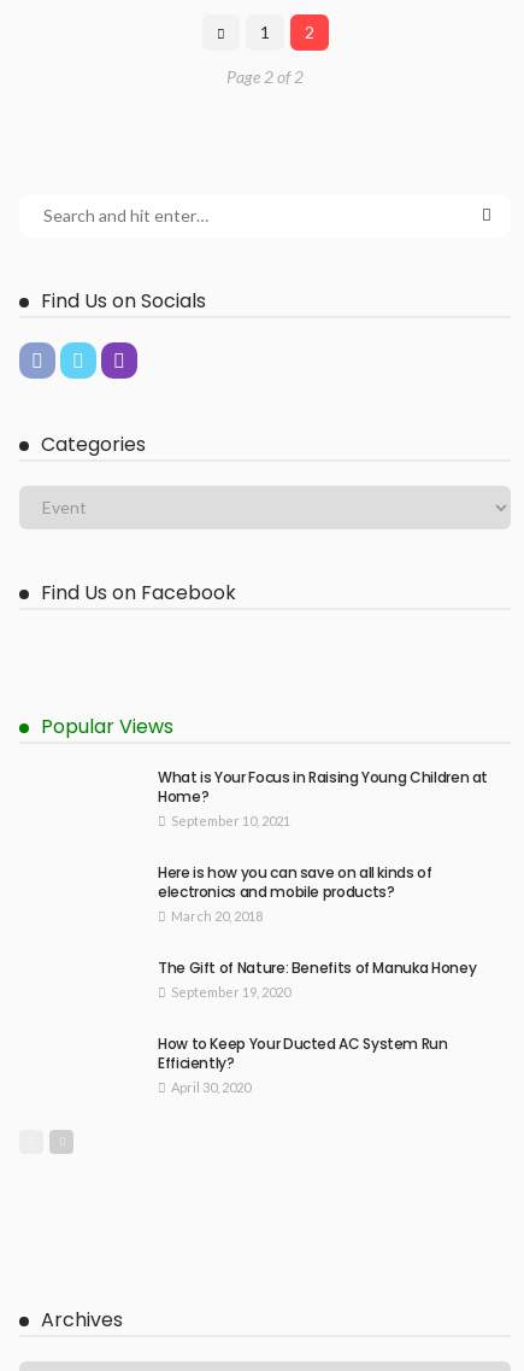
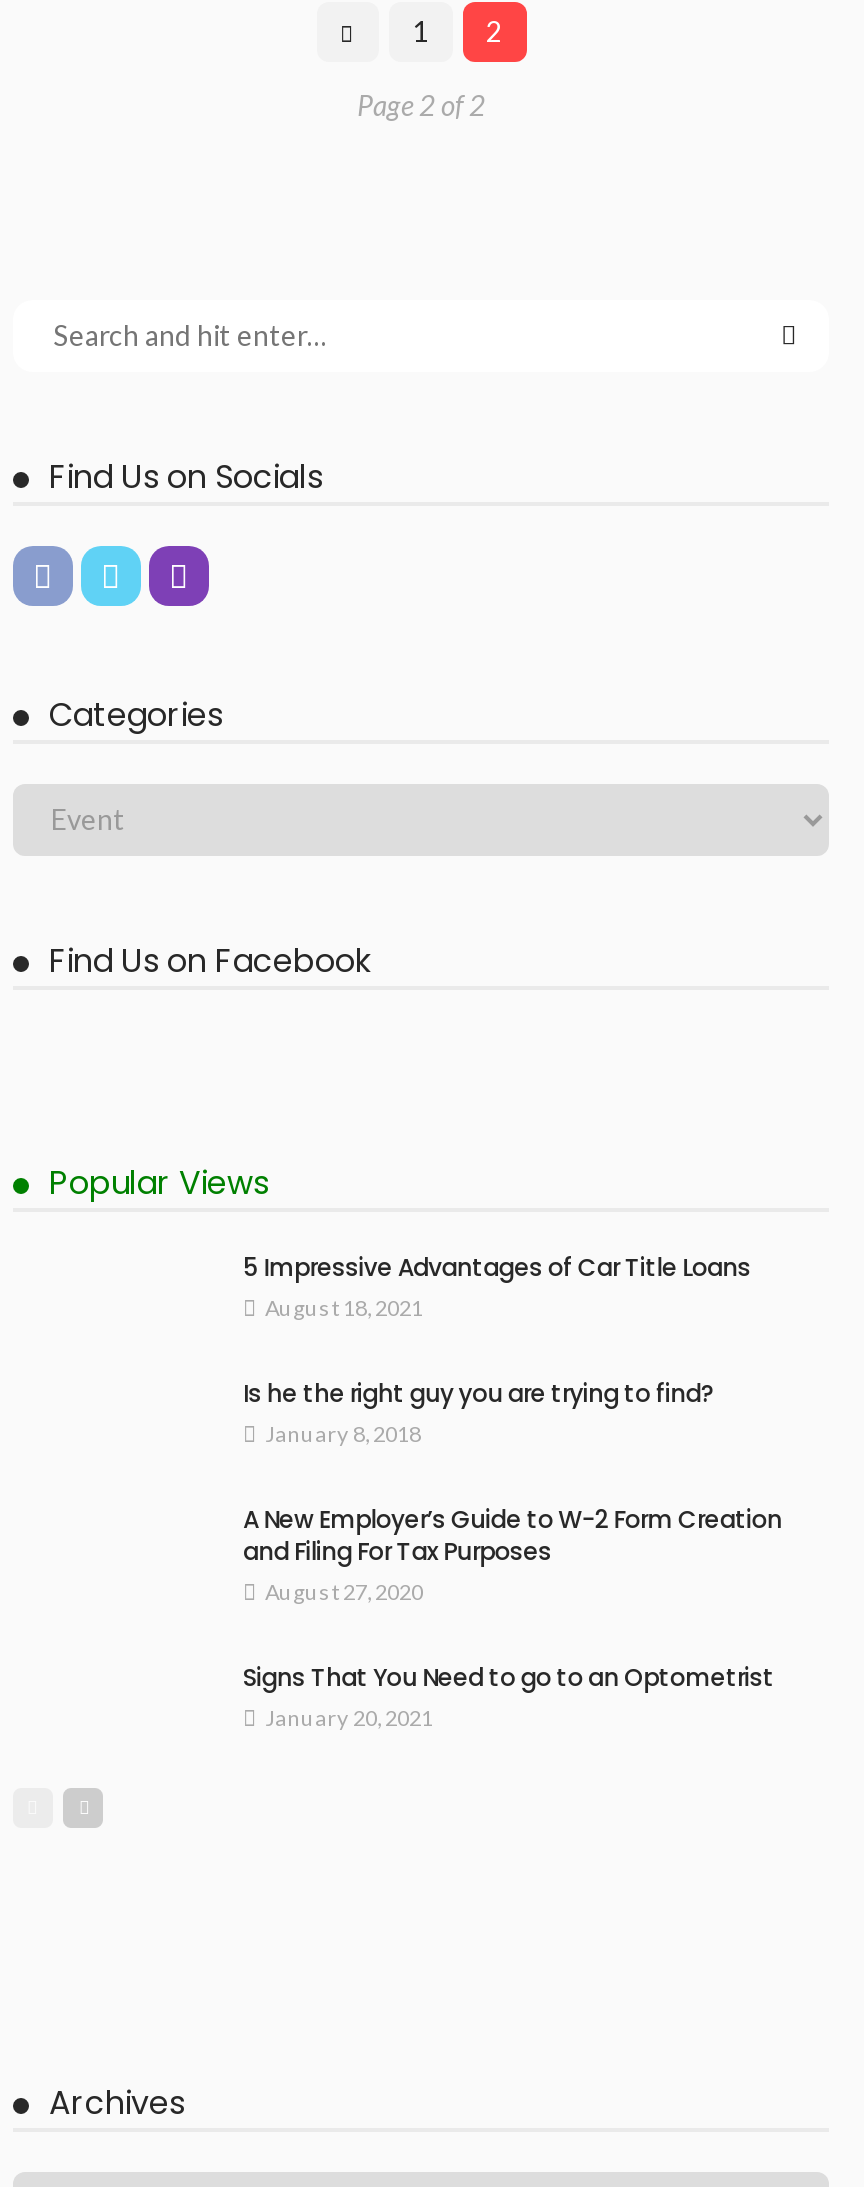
- What is Your Focus in Raising Young Children at
- Home?
- September 10, 2021
+ 5 Impressive Advantages of Car Title Loans
+ August 18, 2021

- Here is how you can save on all kinds of
- electronics and mobile products?
- March 20, 2018
+ Is he the right guy you are trying to find?
+ January 8, 2018

- The Gift of Nature: Benefits of Manuka Honey
- September 19, 2020
+ A New Employer’s Guide to W-2 Form Creation
+ and Filing For Tax Purposes
+ August 27, 2020

- How to Keep Your Ducted AC System Run
- Efficiently?
- April 30, 2020
+ Signs That You Need to go to an Optometrist
+ January 20, 2021
